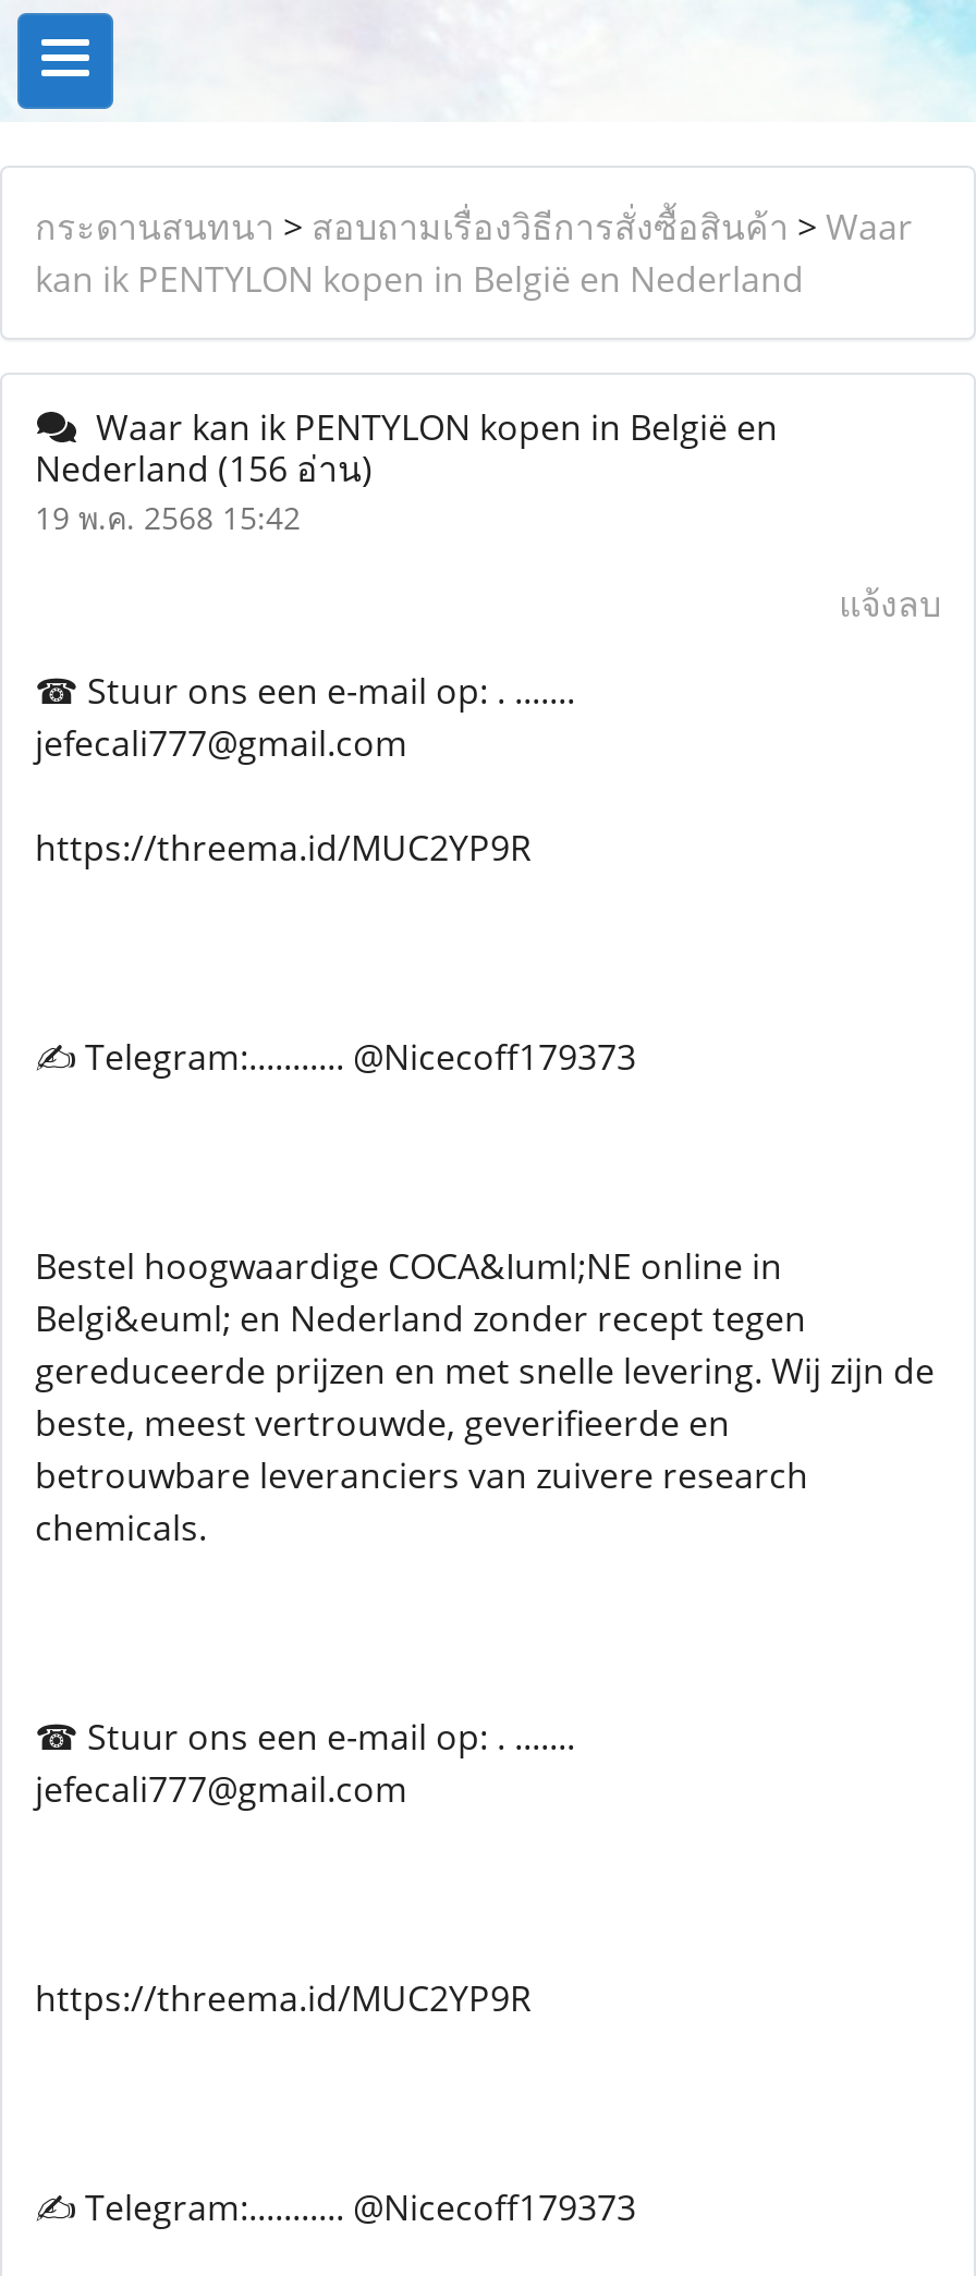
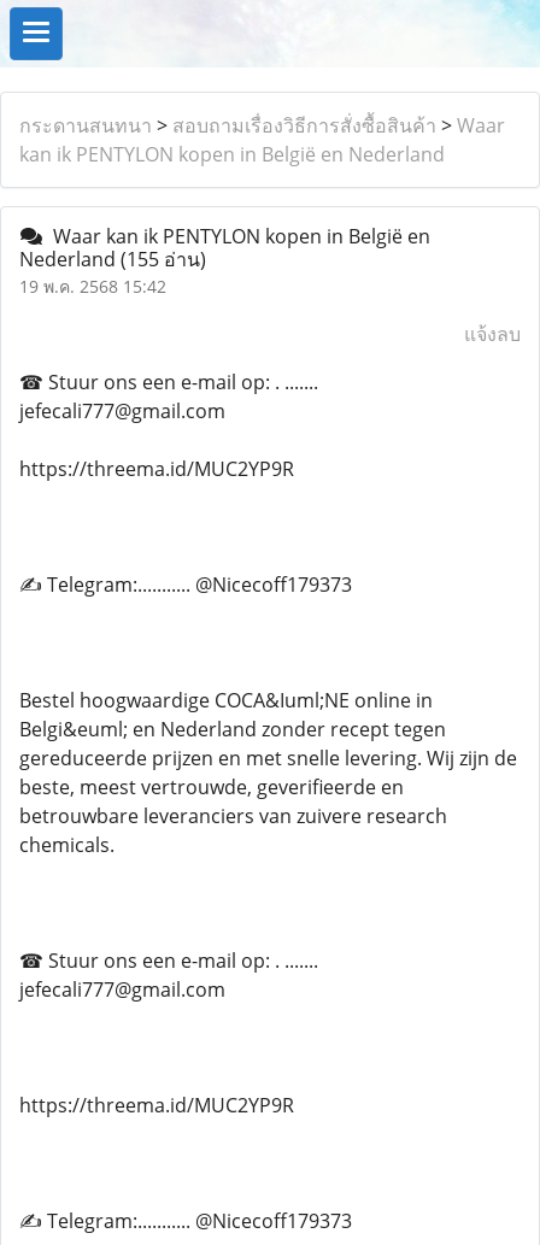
- Nederland (156 อ่าน)
+ Nederland (155 อ่าน)
